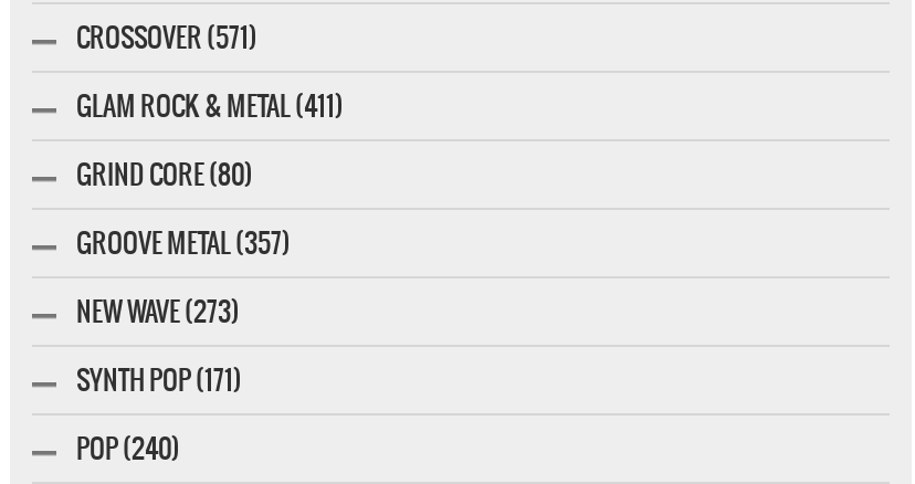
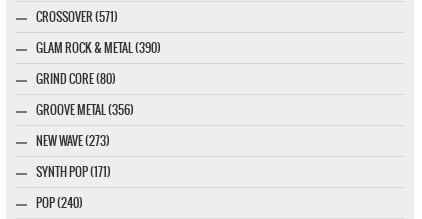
- GLAM ROCK & METAL (411)
+ GLAM ROCK & METAL (390)

- GROOVE METAL (357)
+ GROOVE METAL (356)
